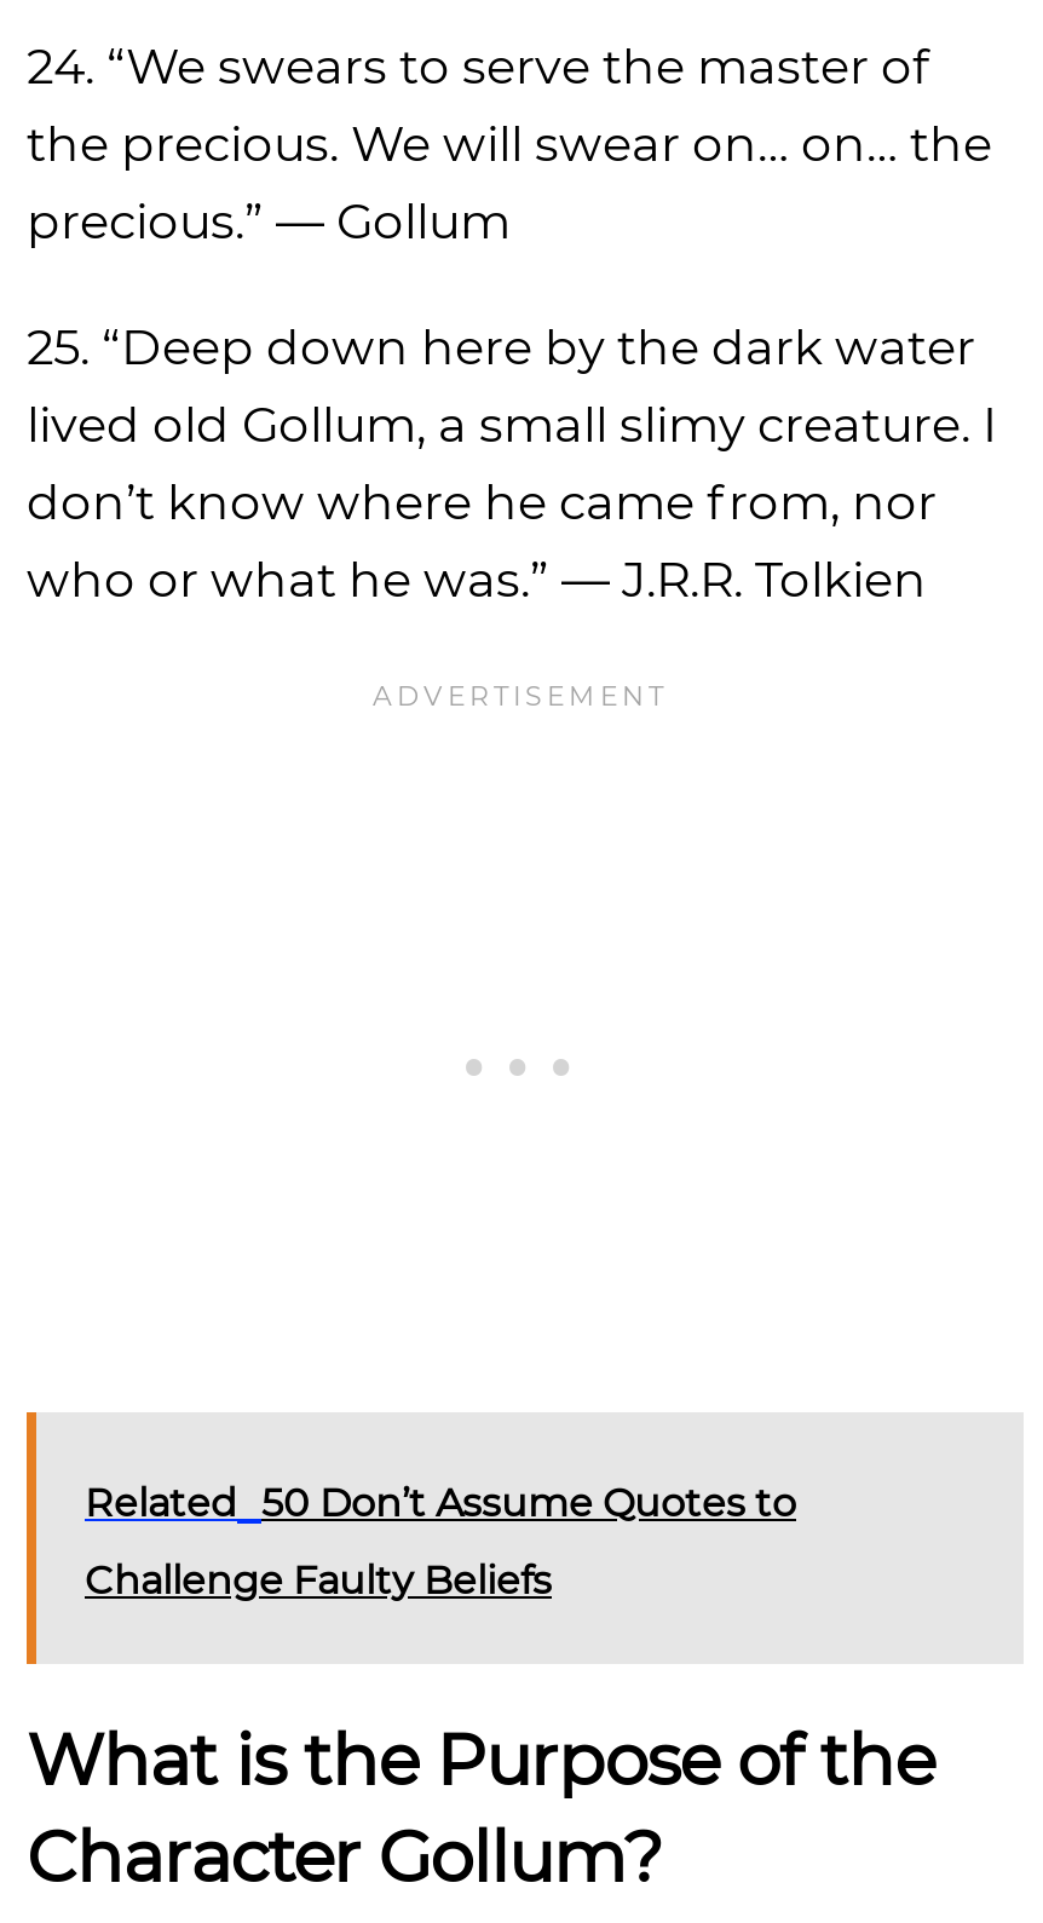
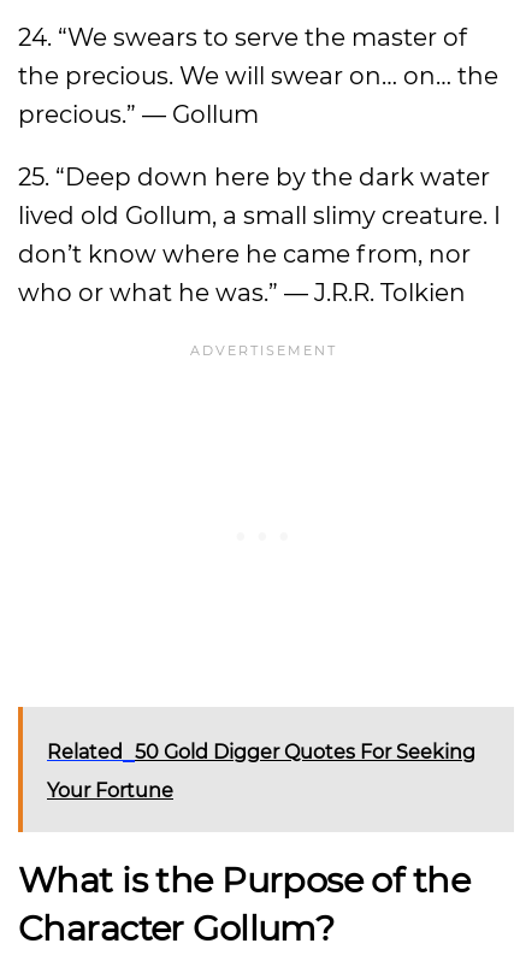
- Related 50 Don’t Assume Quotes to
+ Related 50 Gold Digger Quotes For Seeking

- Challenge Faulty Beliefs
+ Your Fortune
